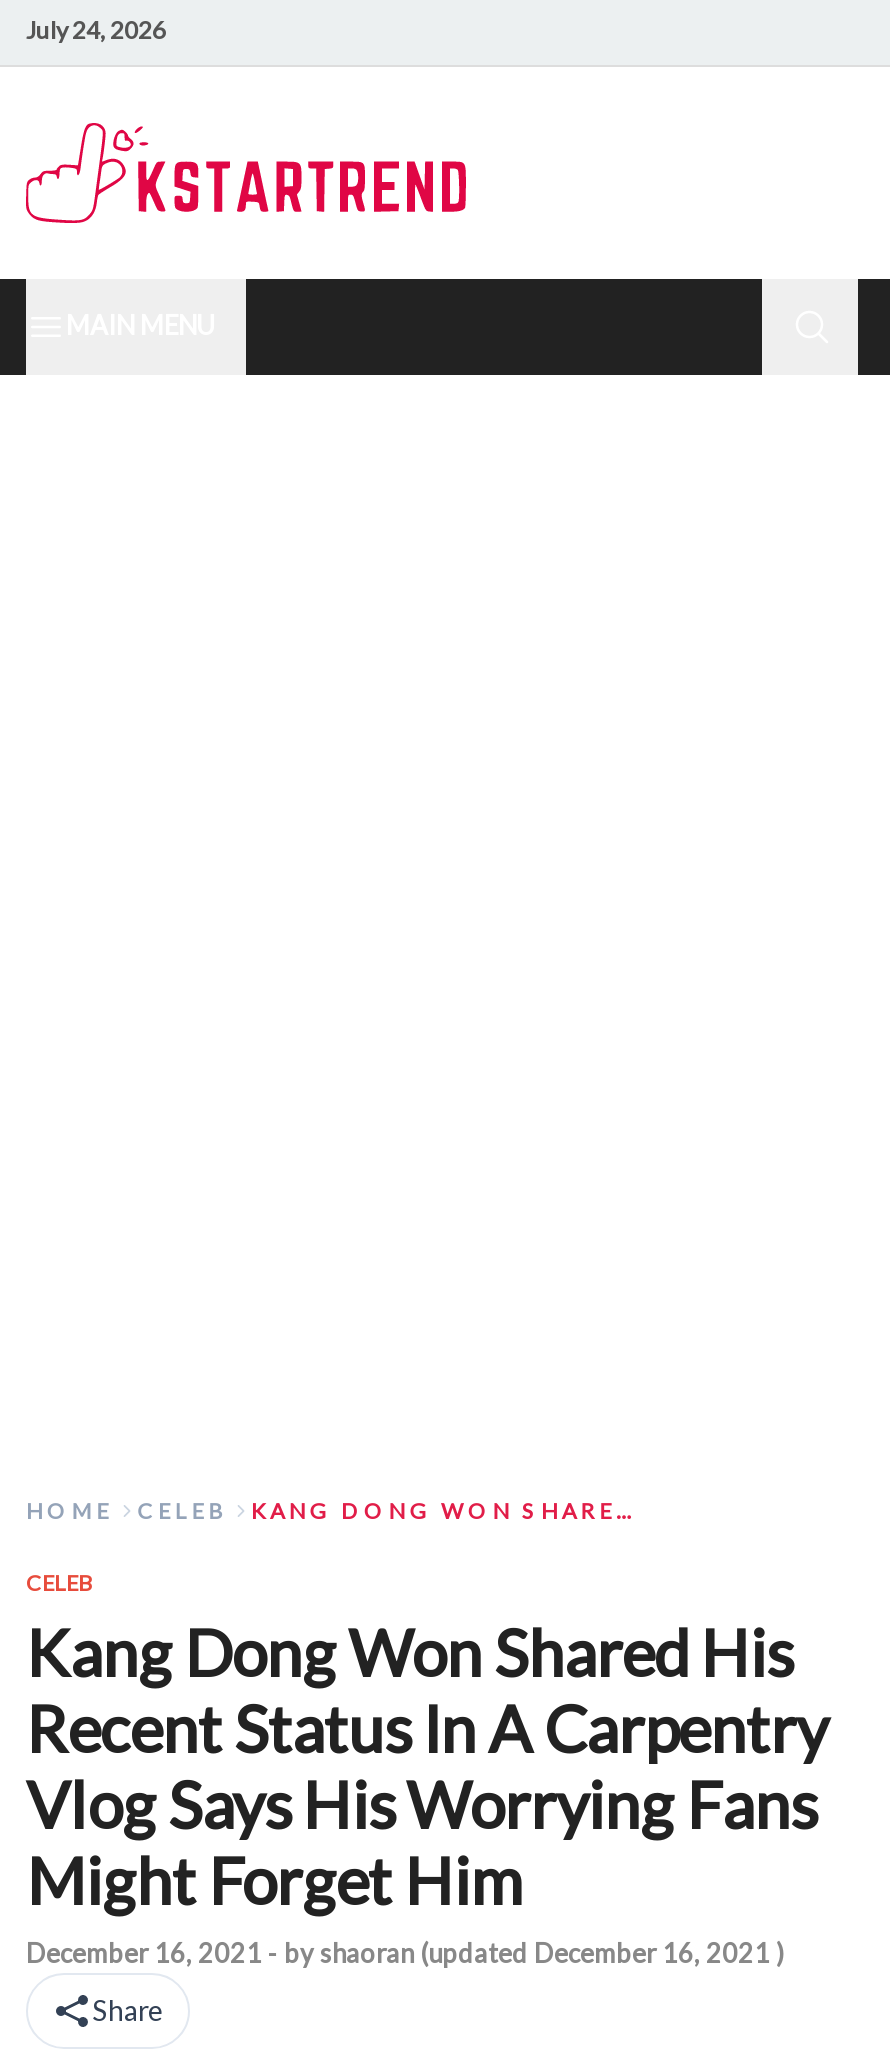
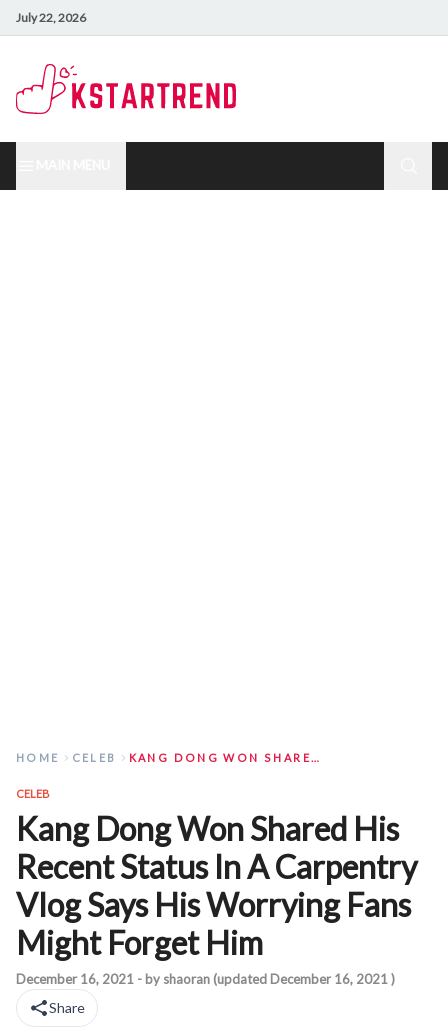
- July 24, 2026
+ July 22, 2026
